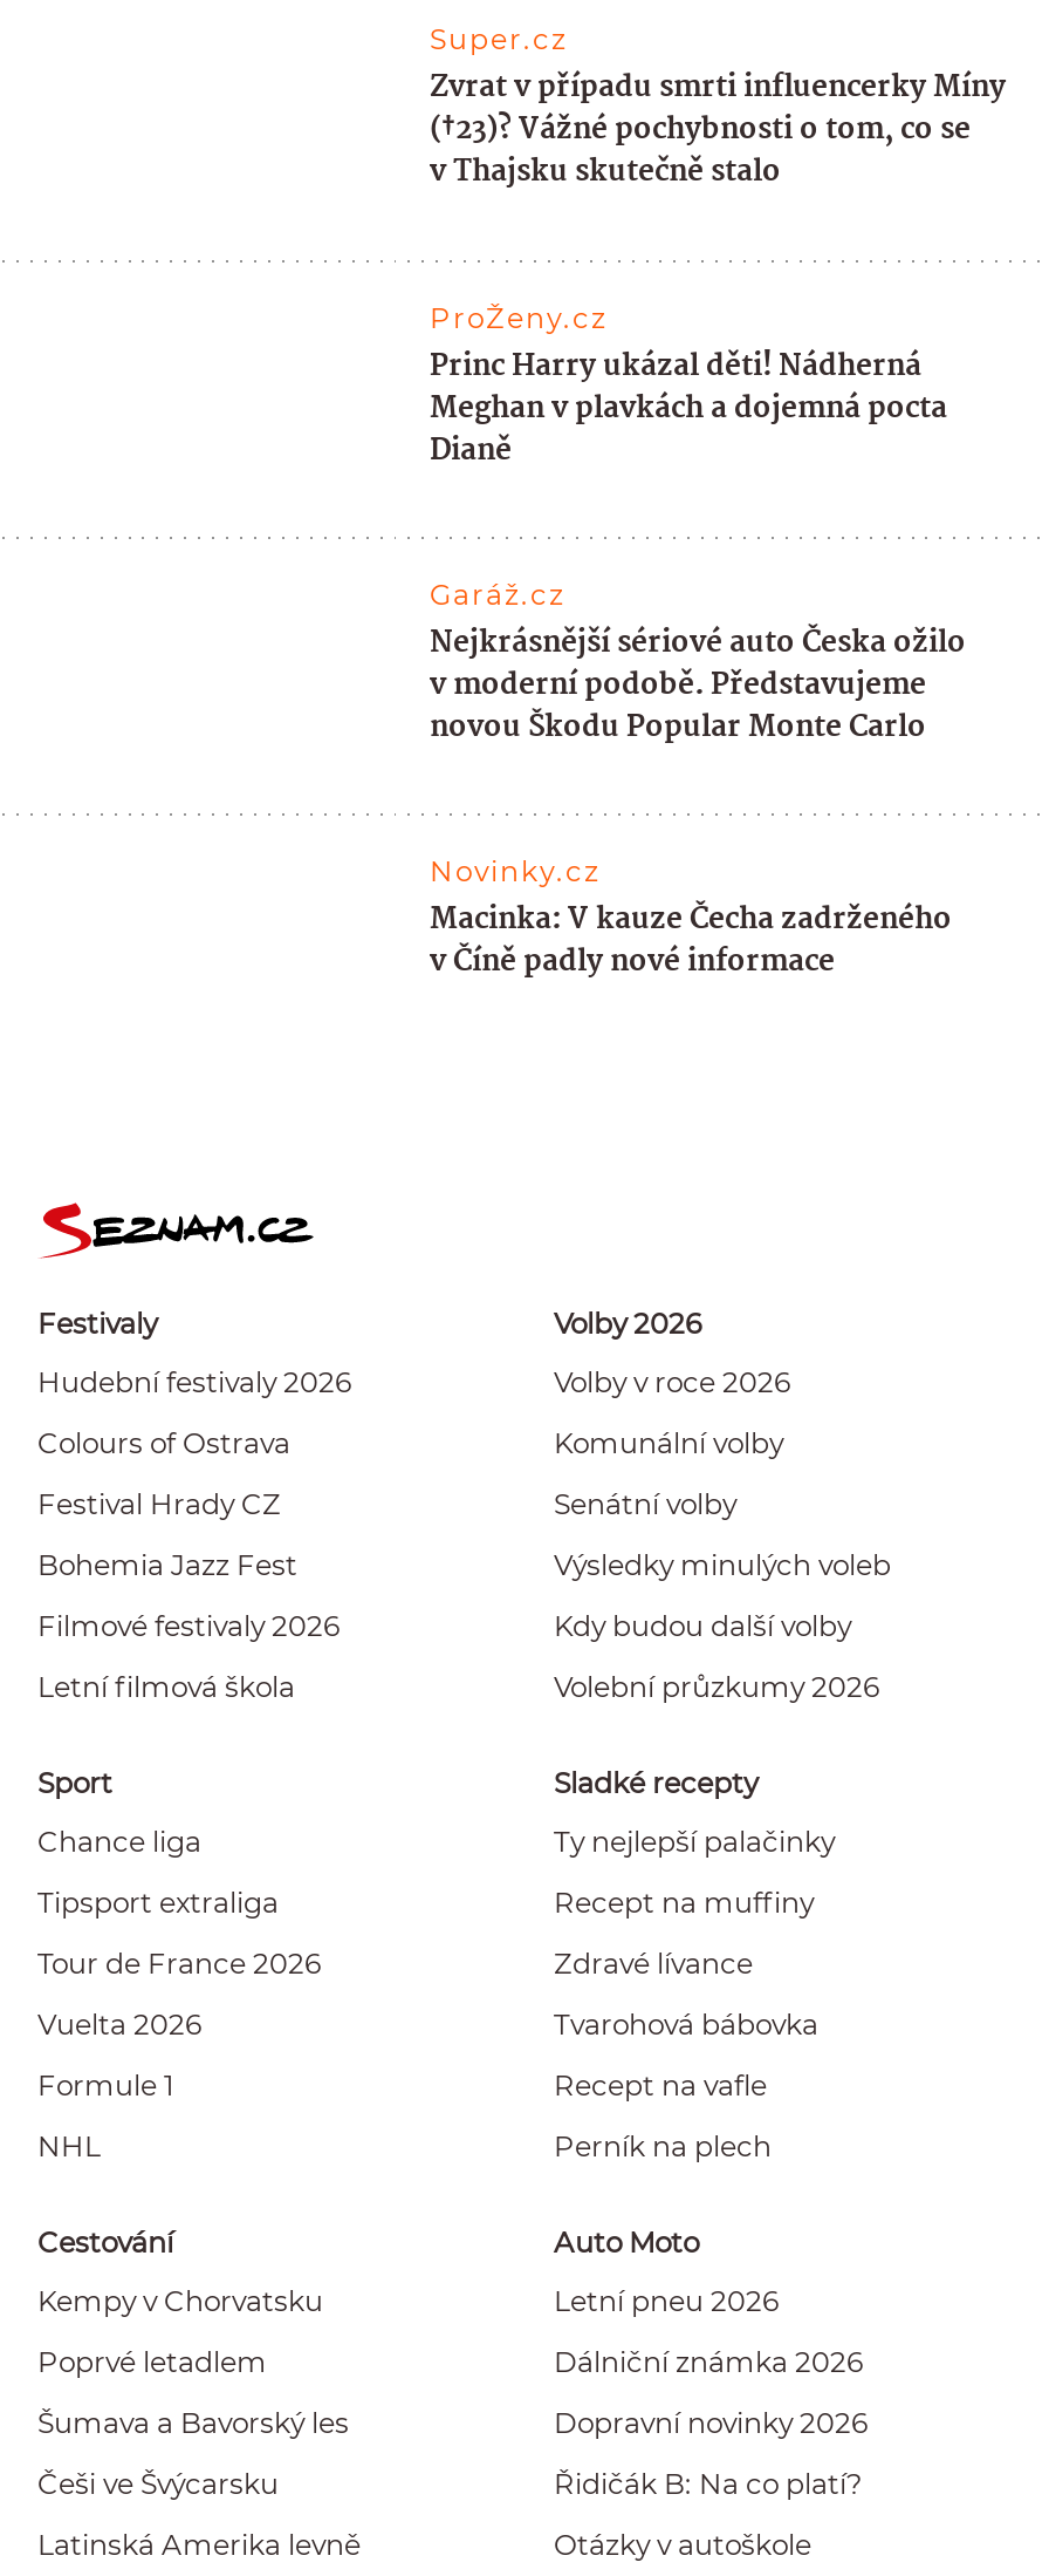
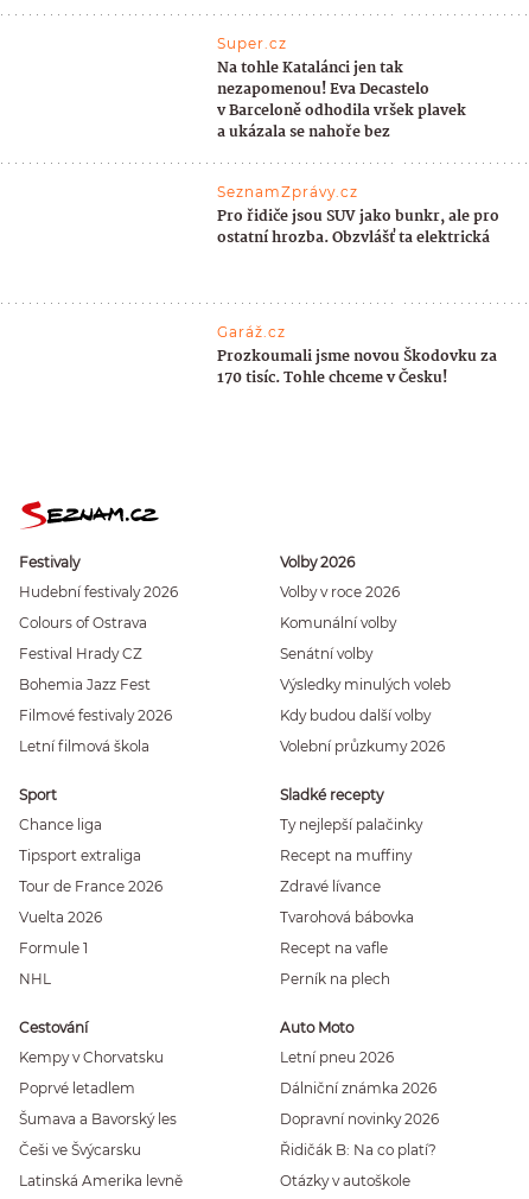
- Zvrat v případu smrti influencerky Míny
- (†23)? Vážné pochybnosti o tom, co se
- v Thajsku skutečně stalo
+ Na tohle Katalánci jen tak
+ nezapomenou! Eva Decastelo
+ v Barceloně odhodila vršek plavek
+ a ukázala se nahoře bez

- ProŽeny.cz
- Princ Harry ukázal děti! Nádherná
- Meghan v plavkách a dojemná pocta
- Dianě
+ SeznamZprávy.cz
+ Pro řidiče jsou SUV jako bunkr, ale pro
+ ostatní hrozba. Obzvlášť ta elektrická

- Nejkrásnější sériové auto Česka ožilo
- v moderní podobě. Představujeme
- novou Škodu Popular Monte Carlo
- Novinky.cz
- Macinka: V kauze Čecha zadrženého
- v Číně padly nové informace
+ Prozkoumali jsme novou Škodovku za
+ 170 tisíc. Tohle chceme v Česku!
